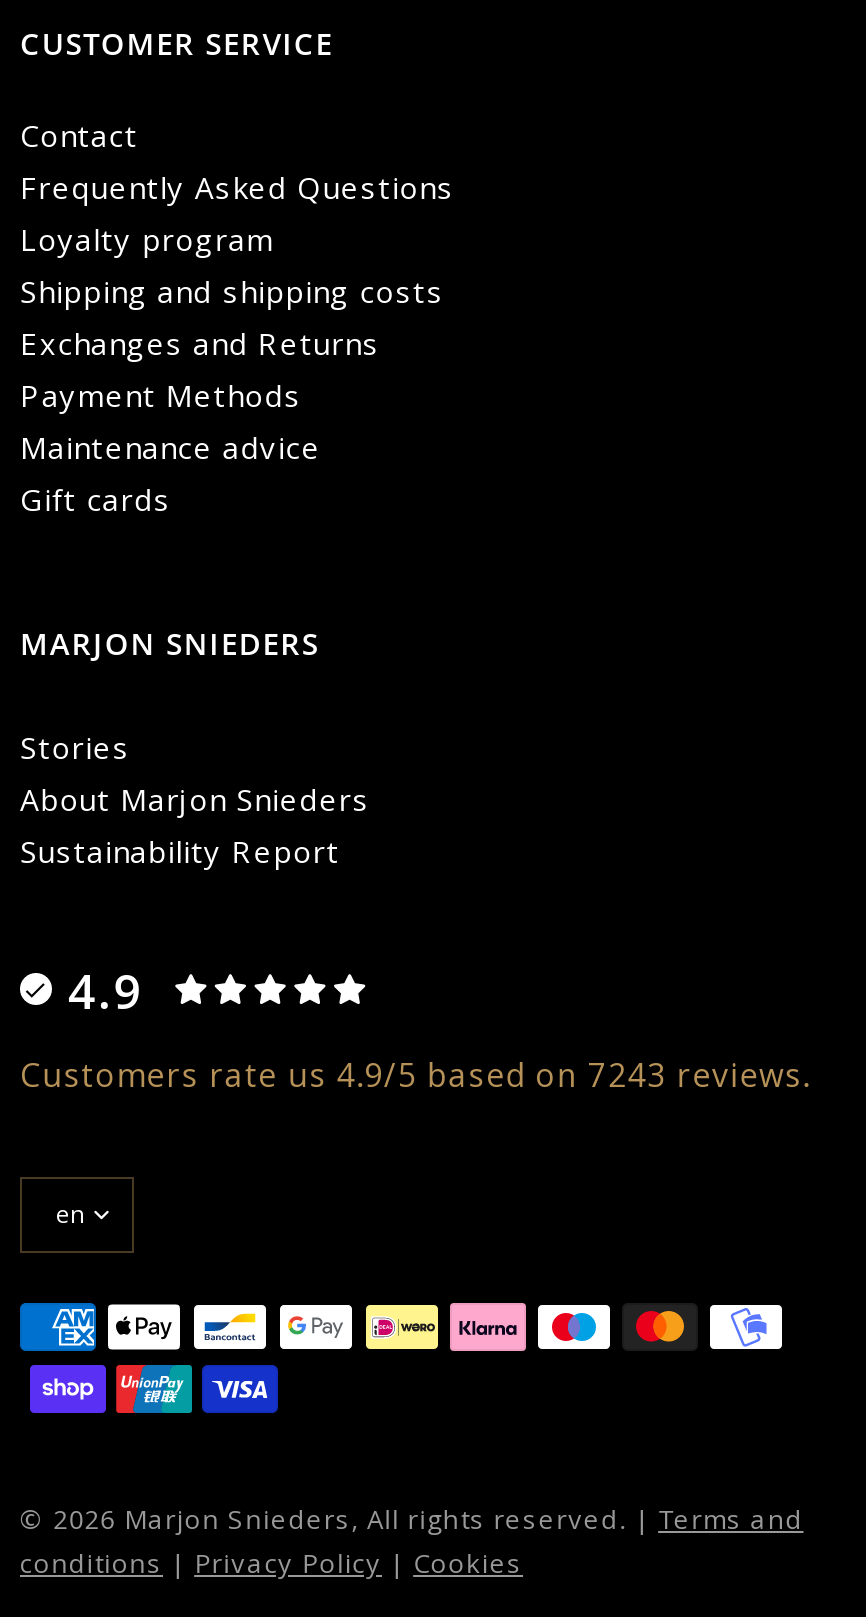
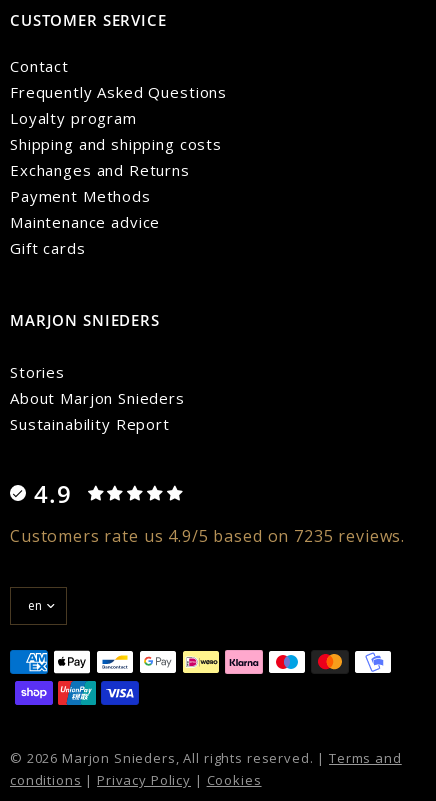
- Customers rate us 4.9/5 based on 7243 reviews.
+ Customers rate us 4.9/5 based on 7235 reviews.
